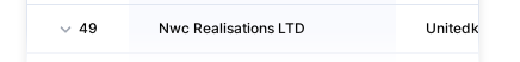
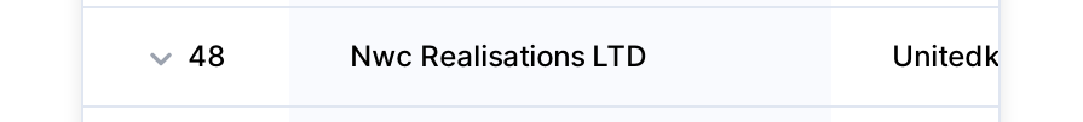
- 49
+ 48
